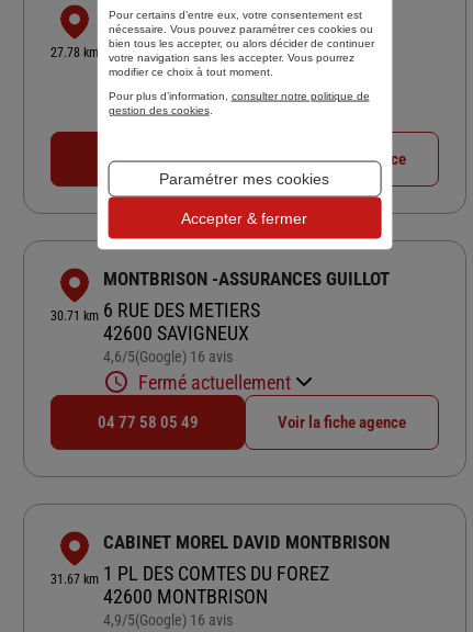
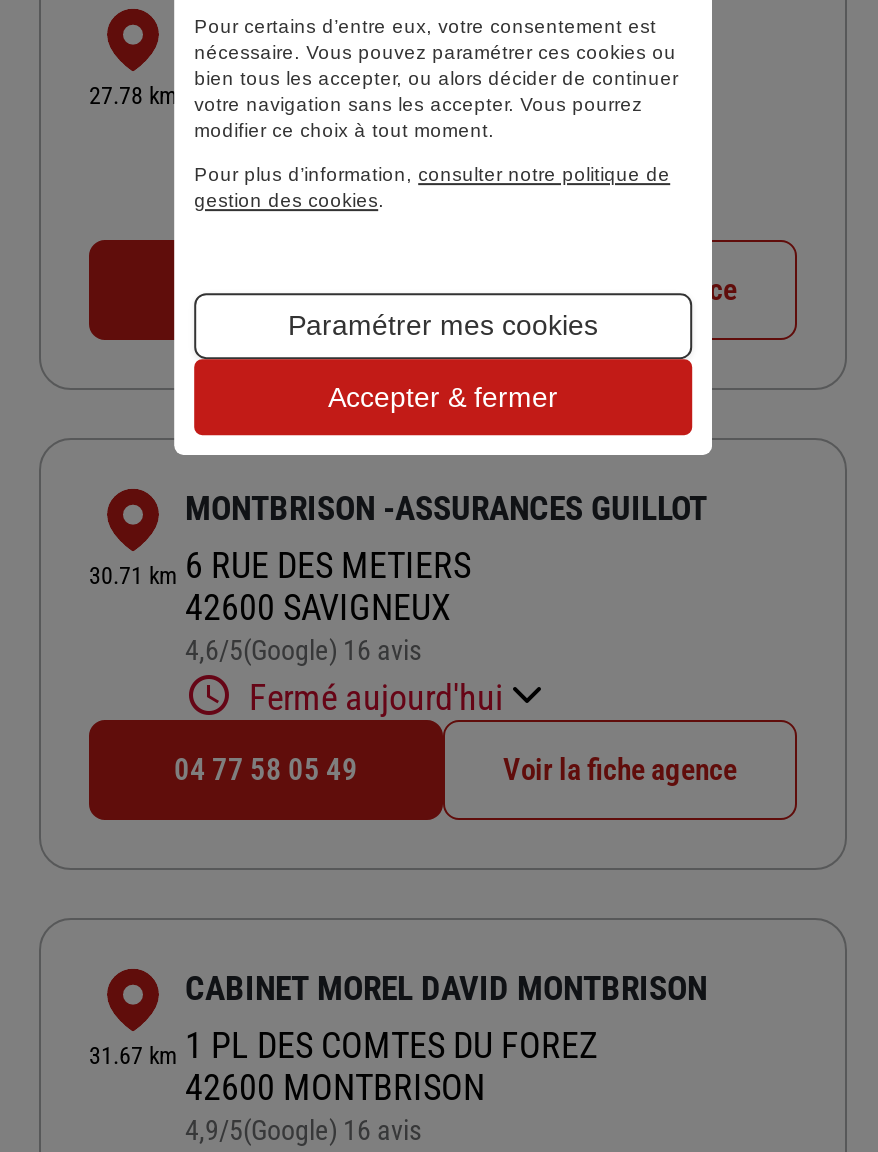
- Fermé actuellement
+ Fermé aujourd'hui
